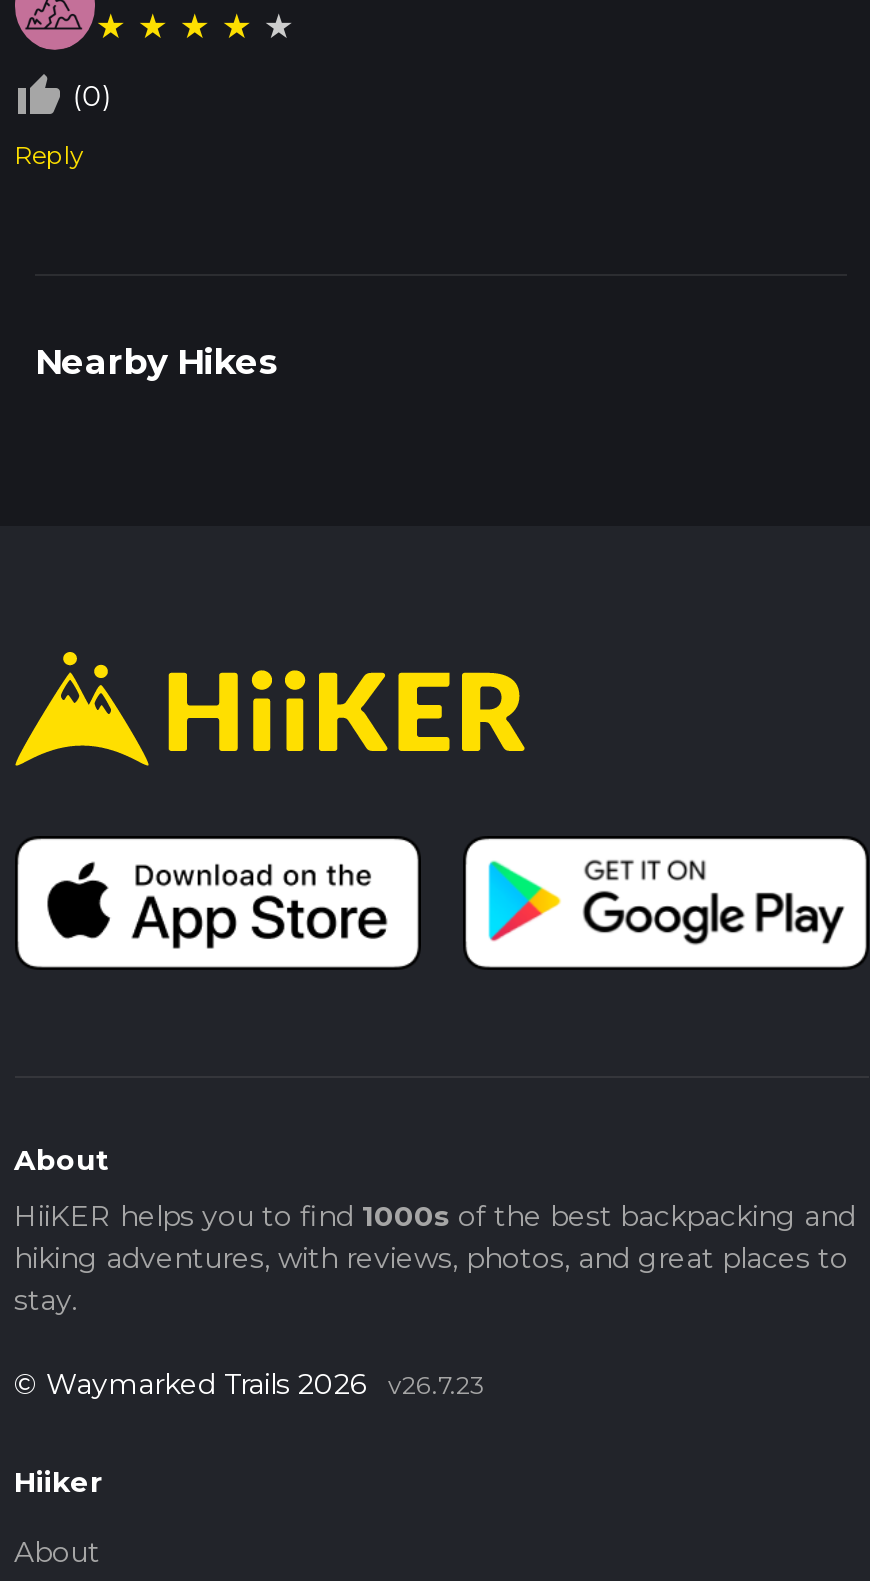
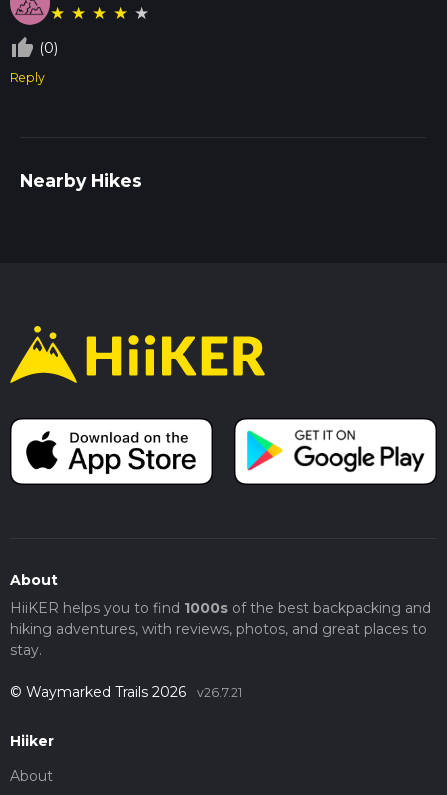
- © Waymarked Trails 2026 v26.7.23
+ © Waymarked Trails 2026 v26.7.21
